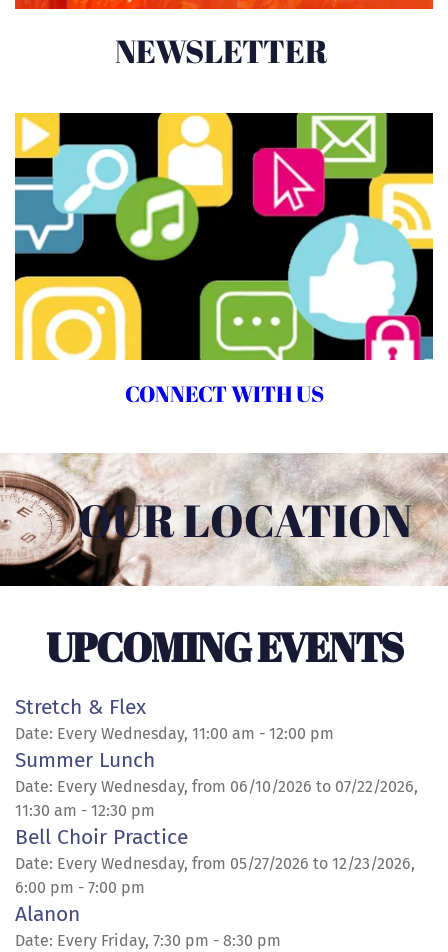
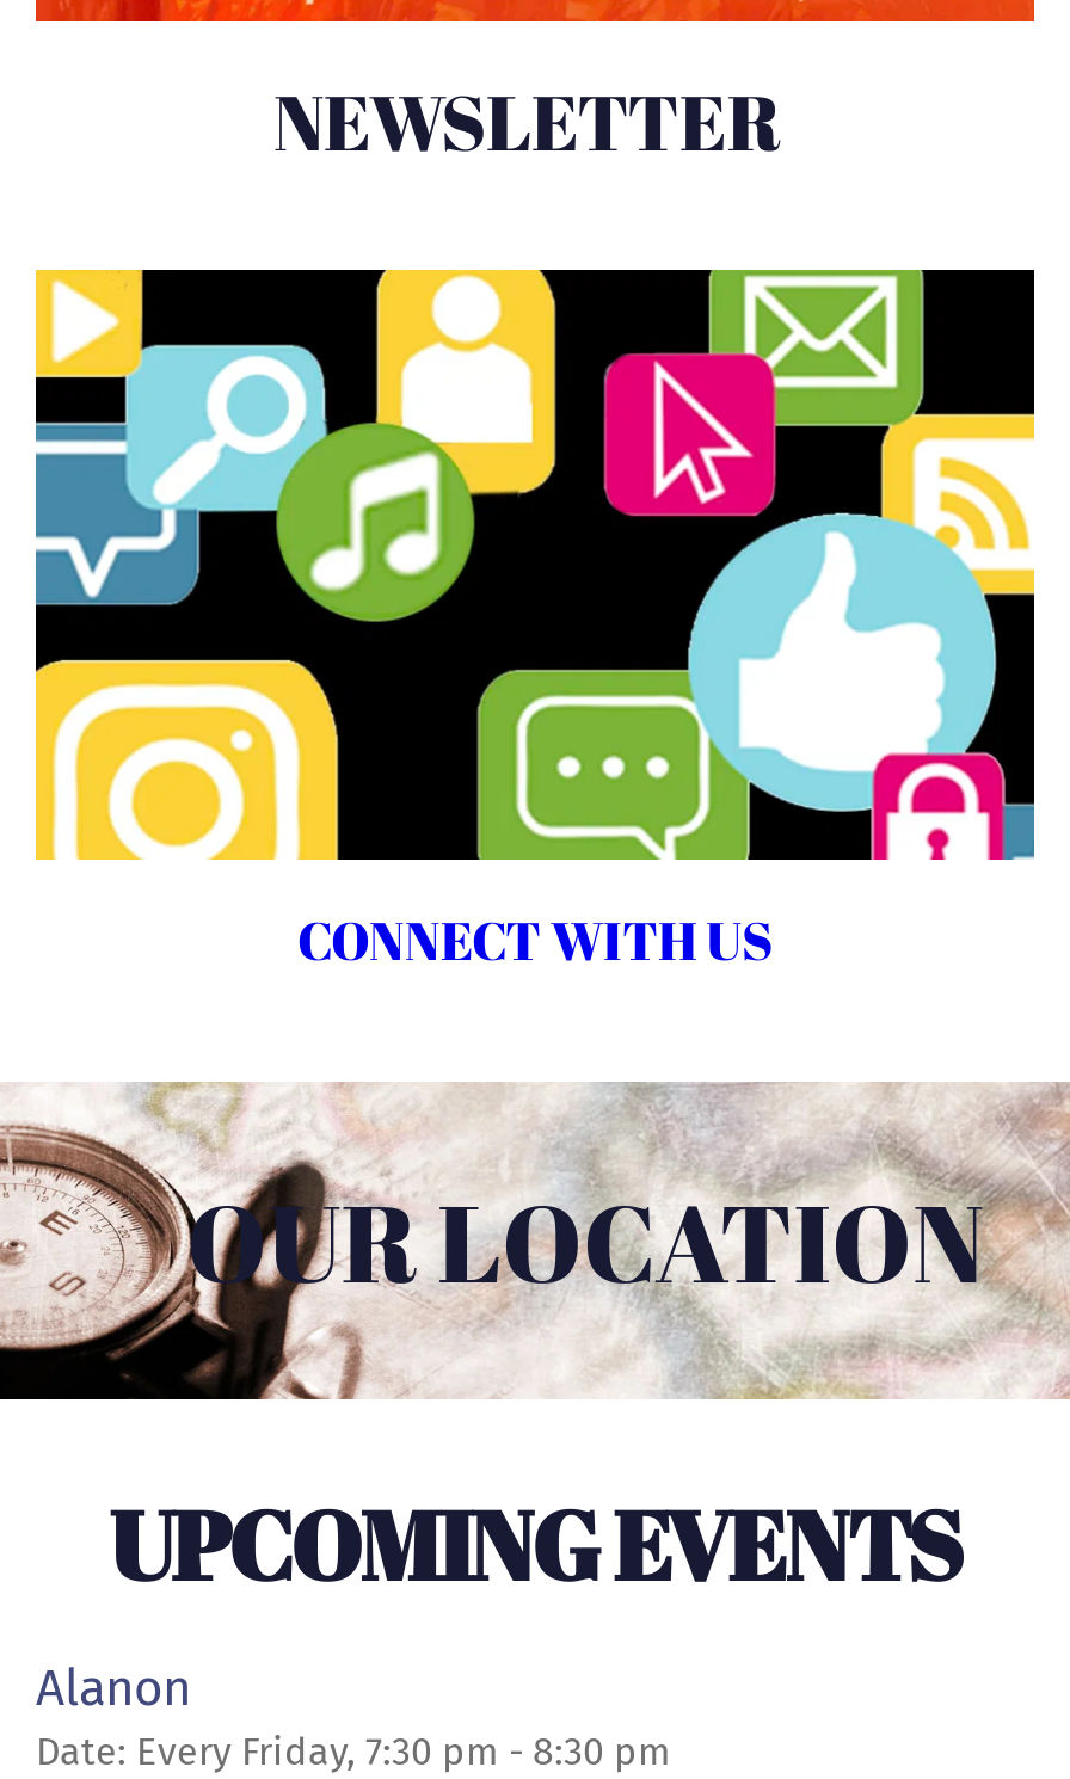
- Stretch & Flex
- Date: Every Wednesday, 11:00 am - 12:00 pm
- Summer Lunch
- Date: Every Wednesday, from 06/10/2026 to 07/22/2026,
- 11:30 am - 12:30 pm
- Bell Choir Practice
- Date: Every Wednesday, from 05/27/2026 to 12/23/2026,
- 6:00 pm - 7:00 pm
